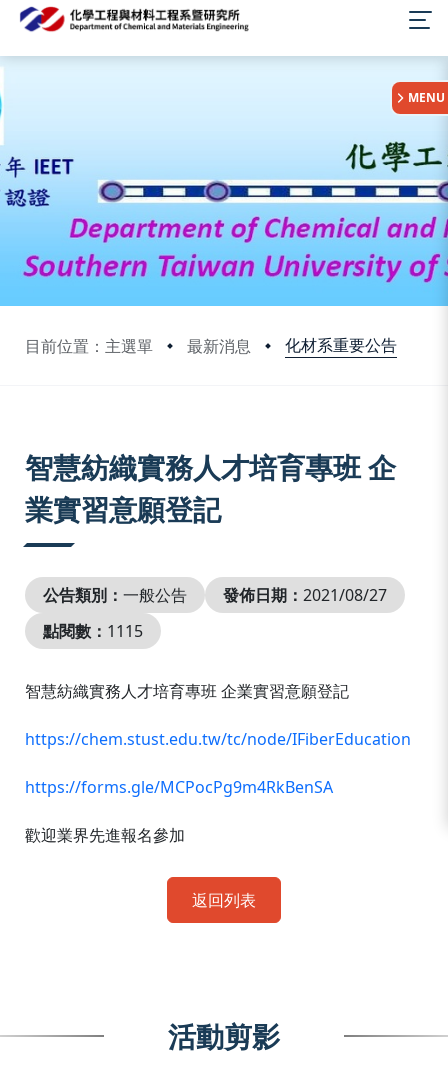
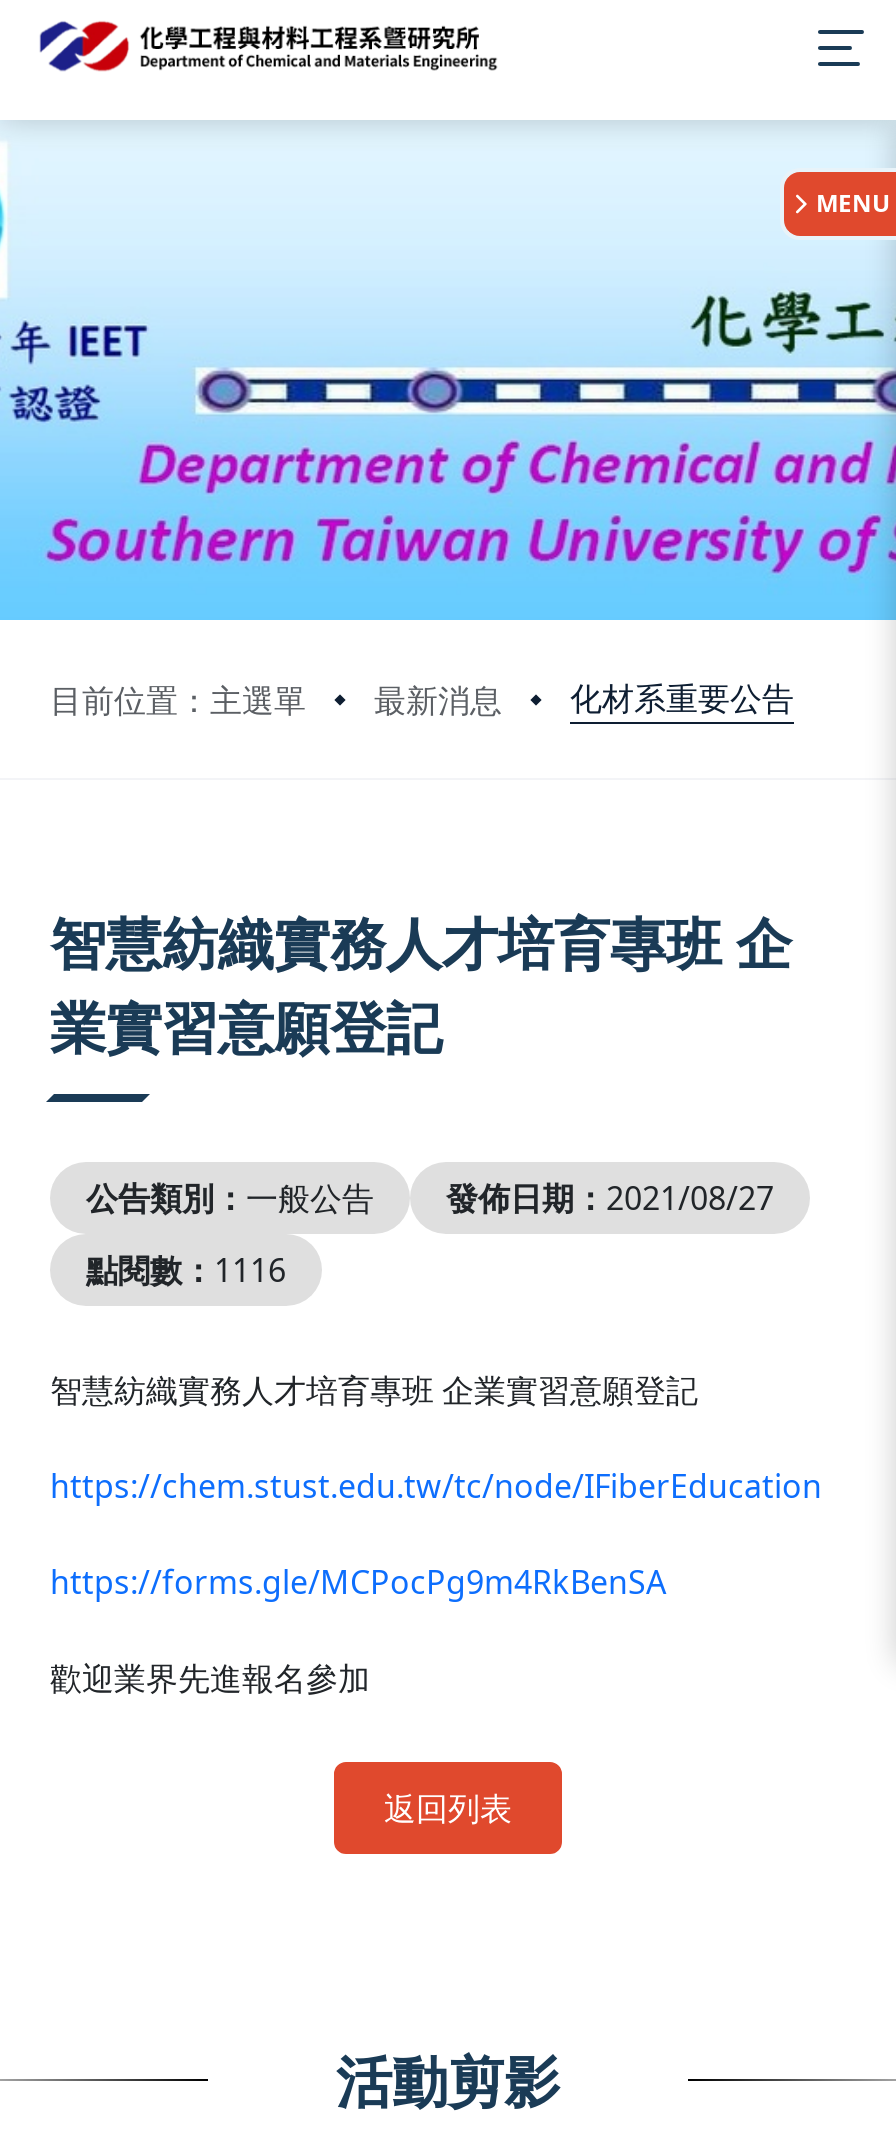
- 點閱數：1115
+ 點閱數：1116
